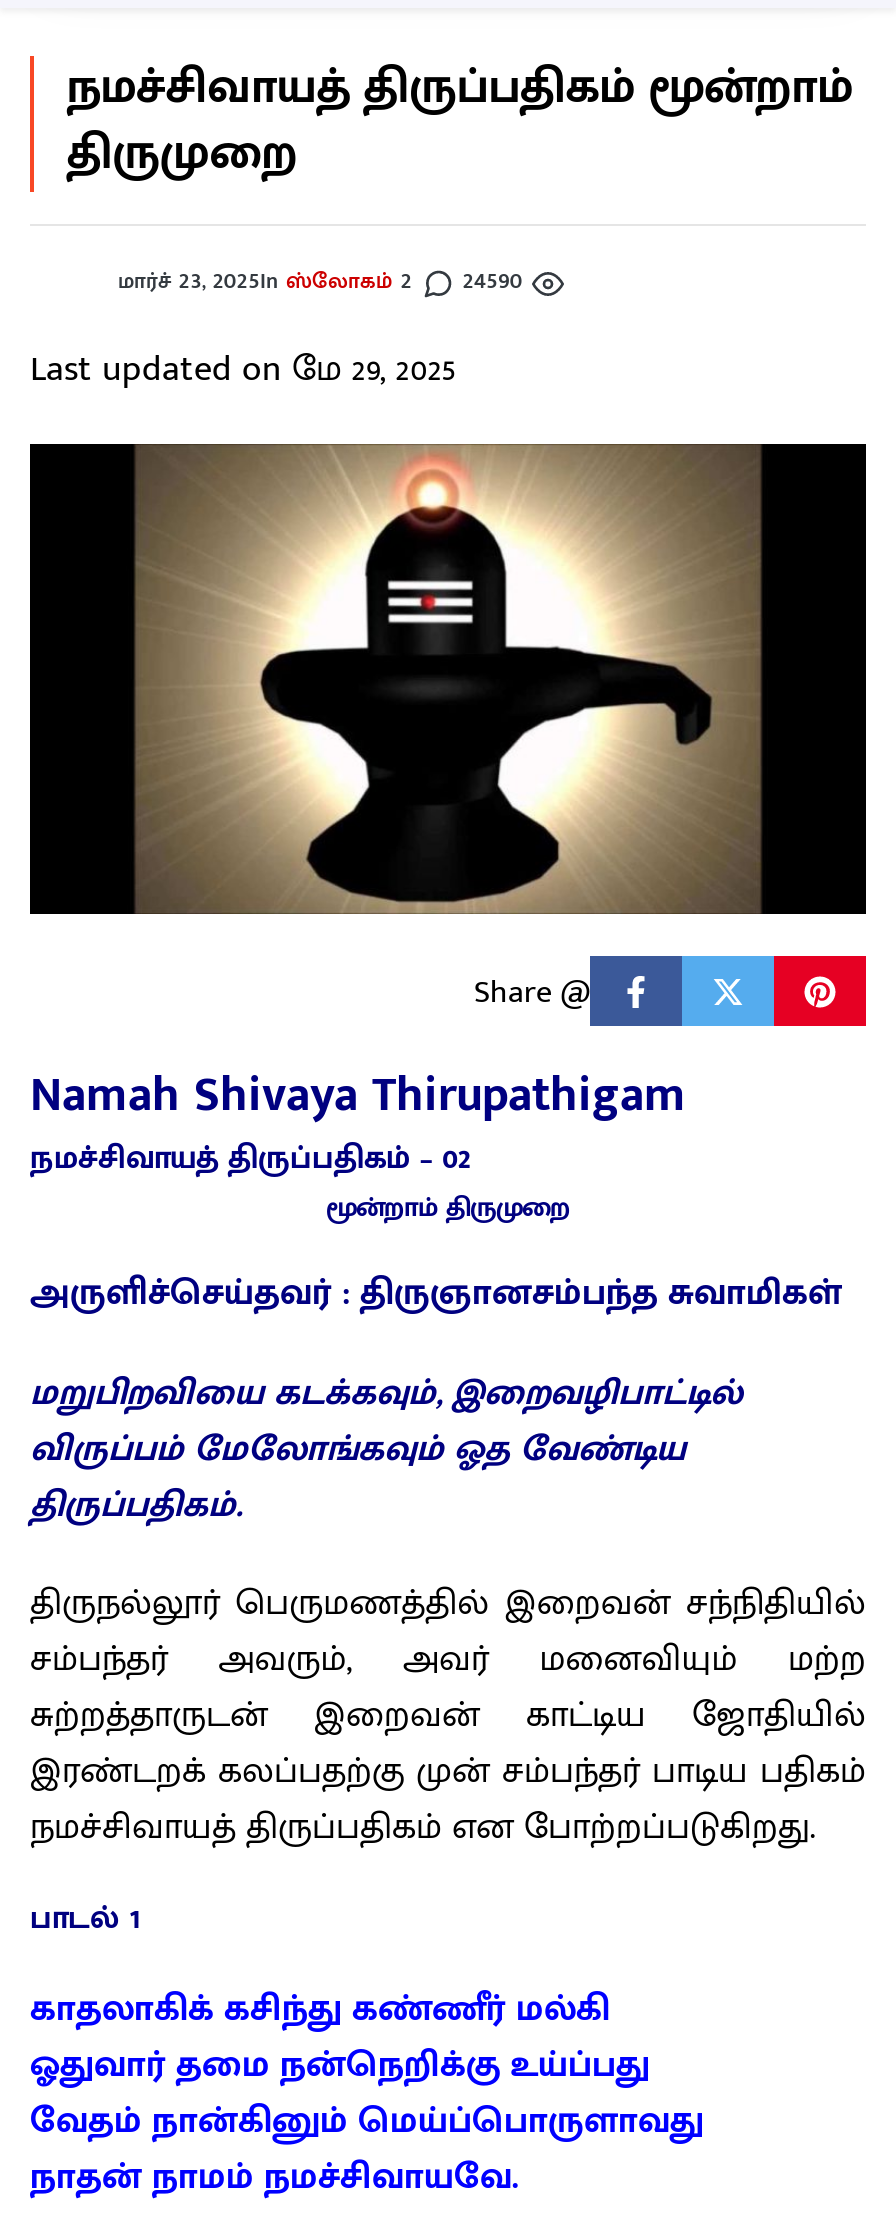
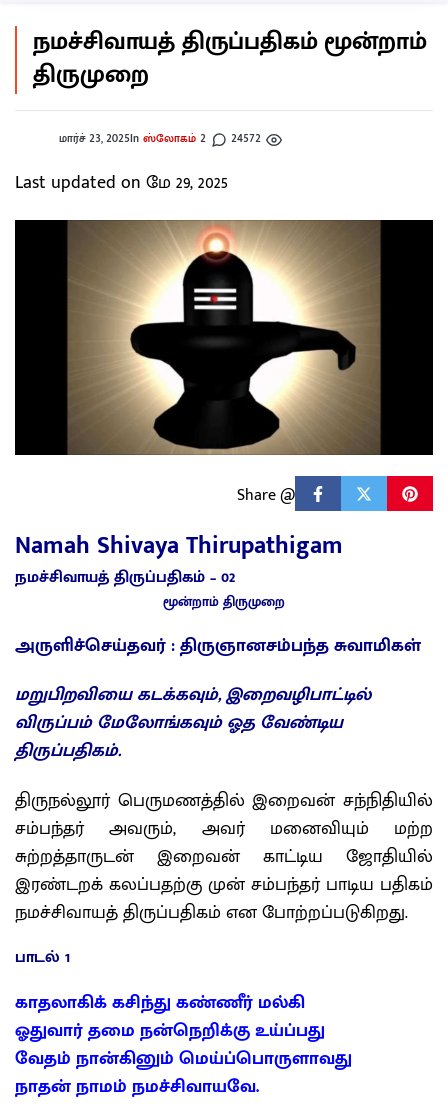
- 24590
+ 24572
